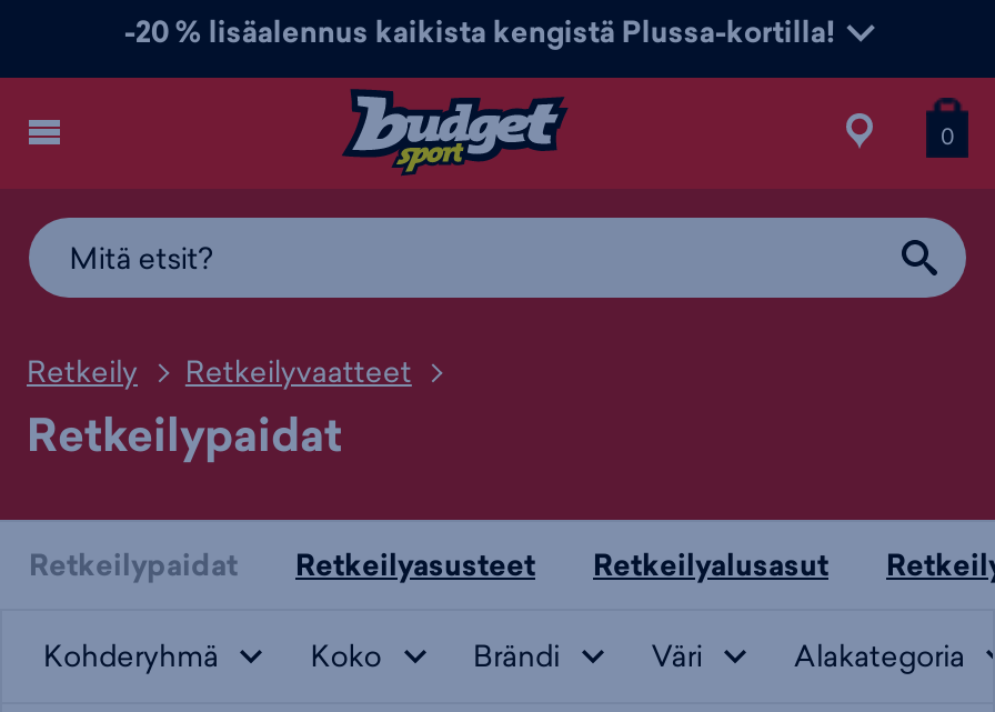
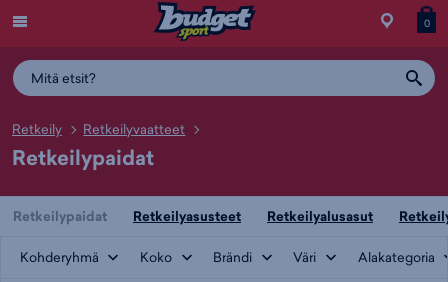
- -20 % lisäalennus kaikista kengistä Plussa-kortilla!
